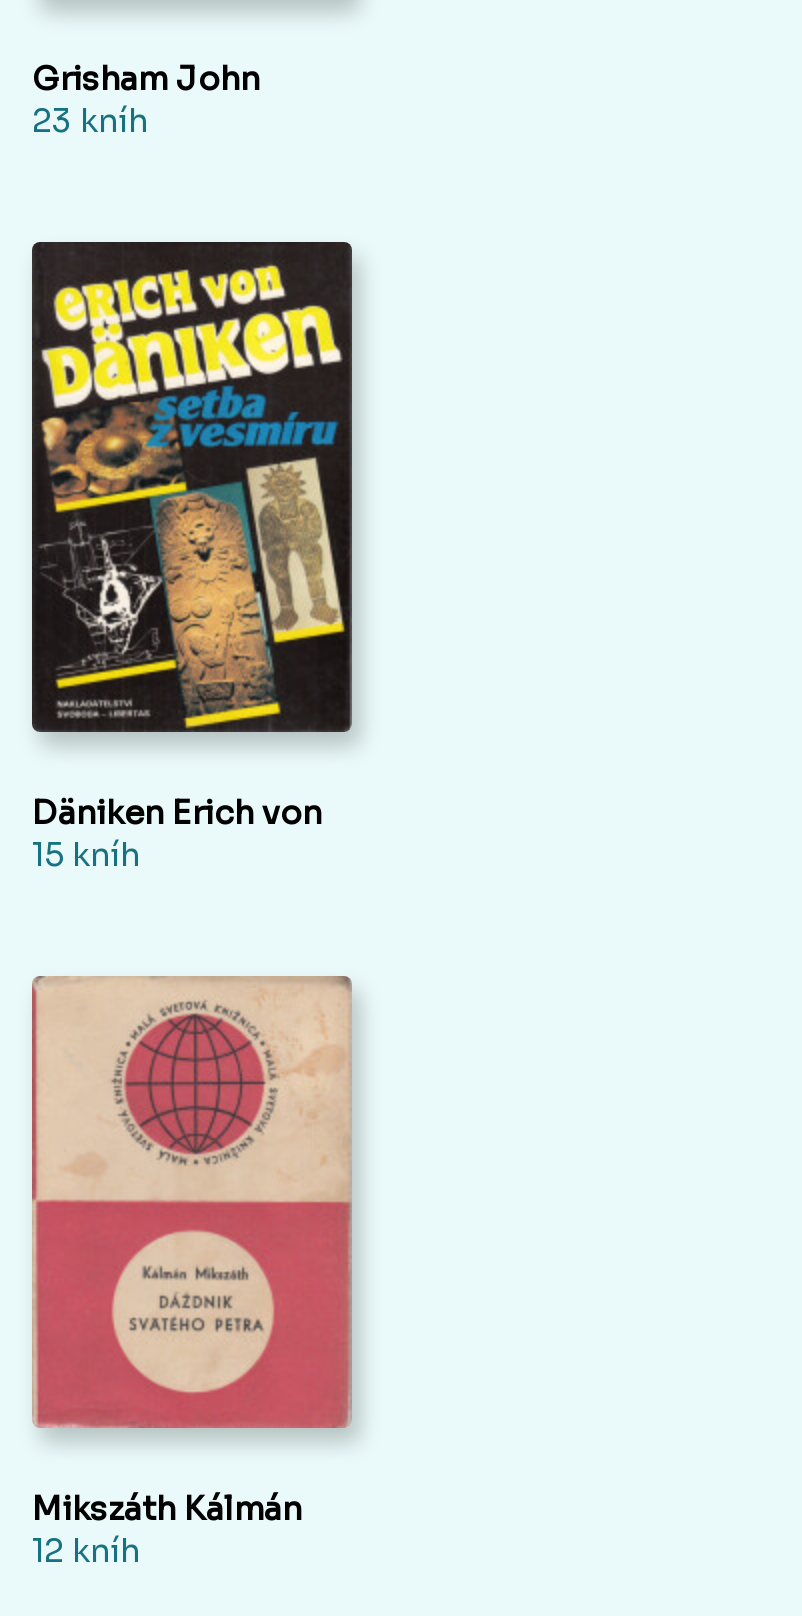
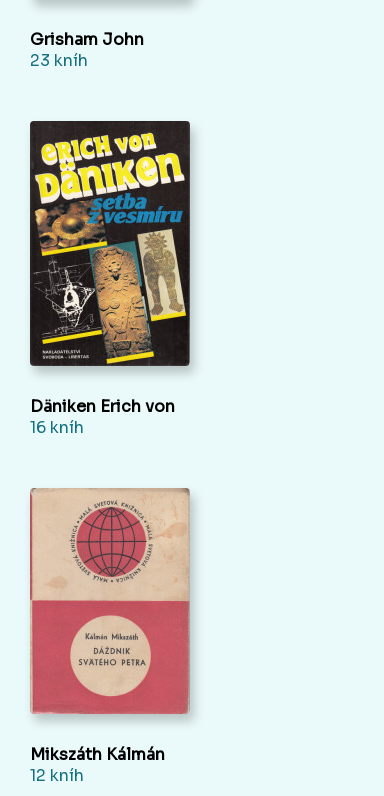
- 15 kníh
+ 16 kníh
